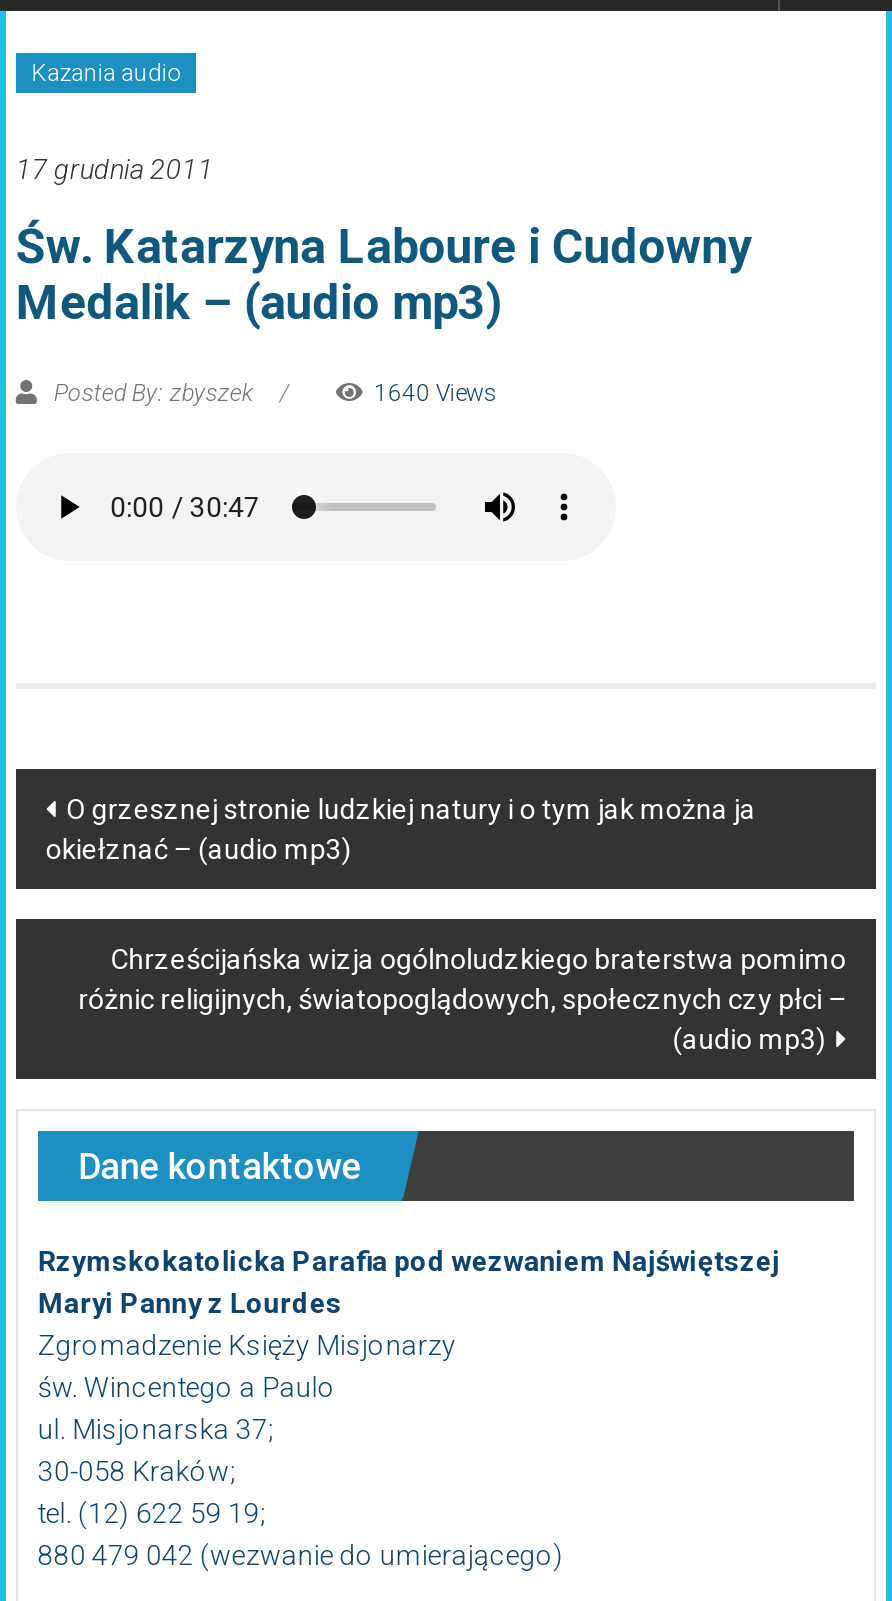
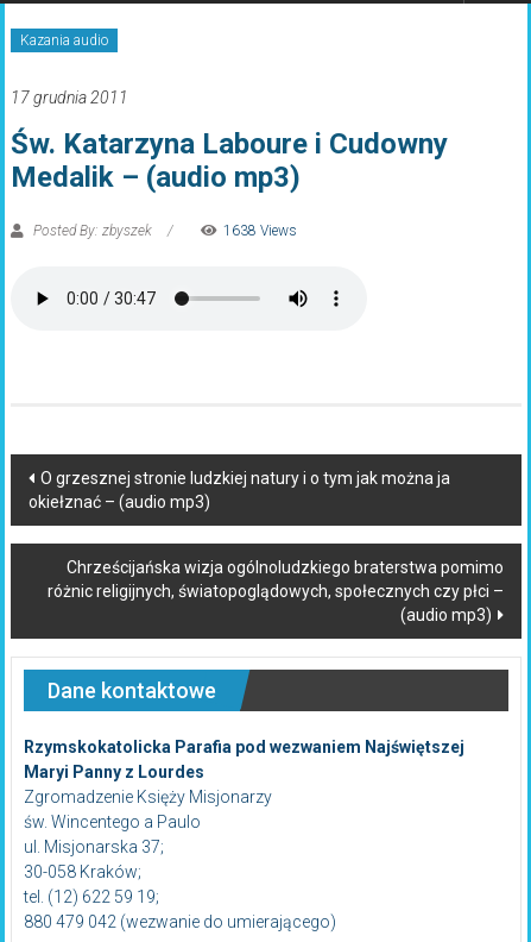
- 1640 Views
+ 1638 Views
